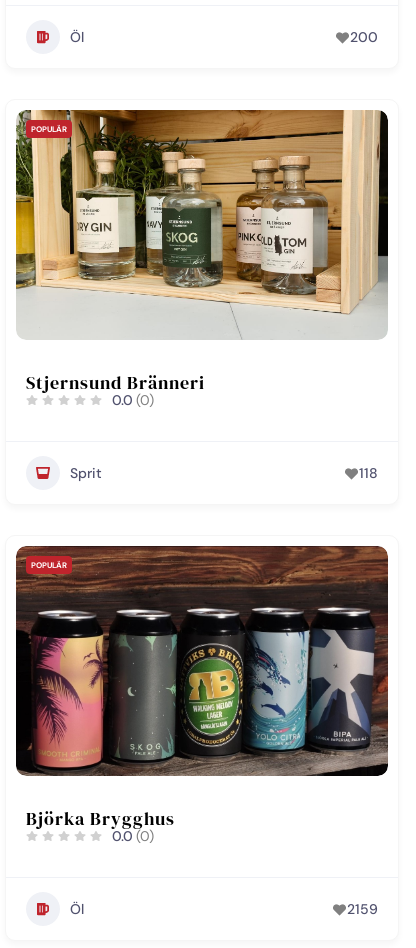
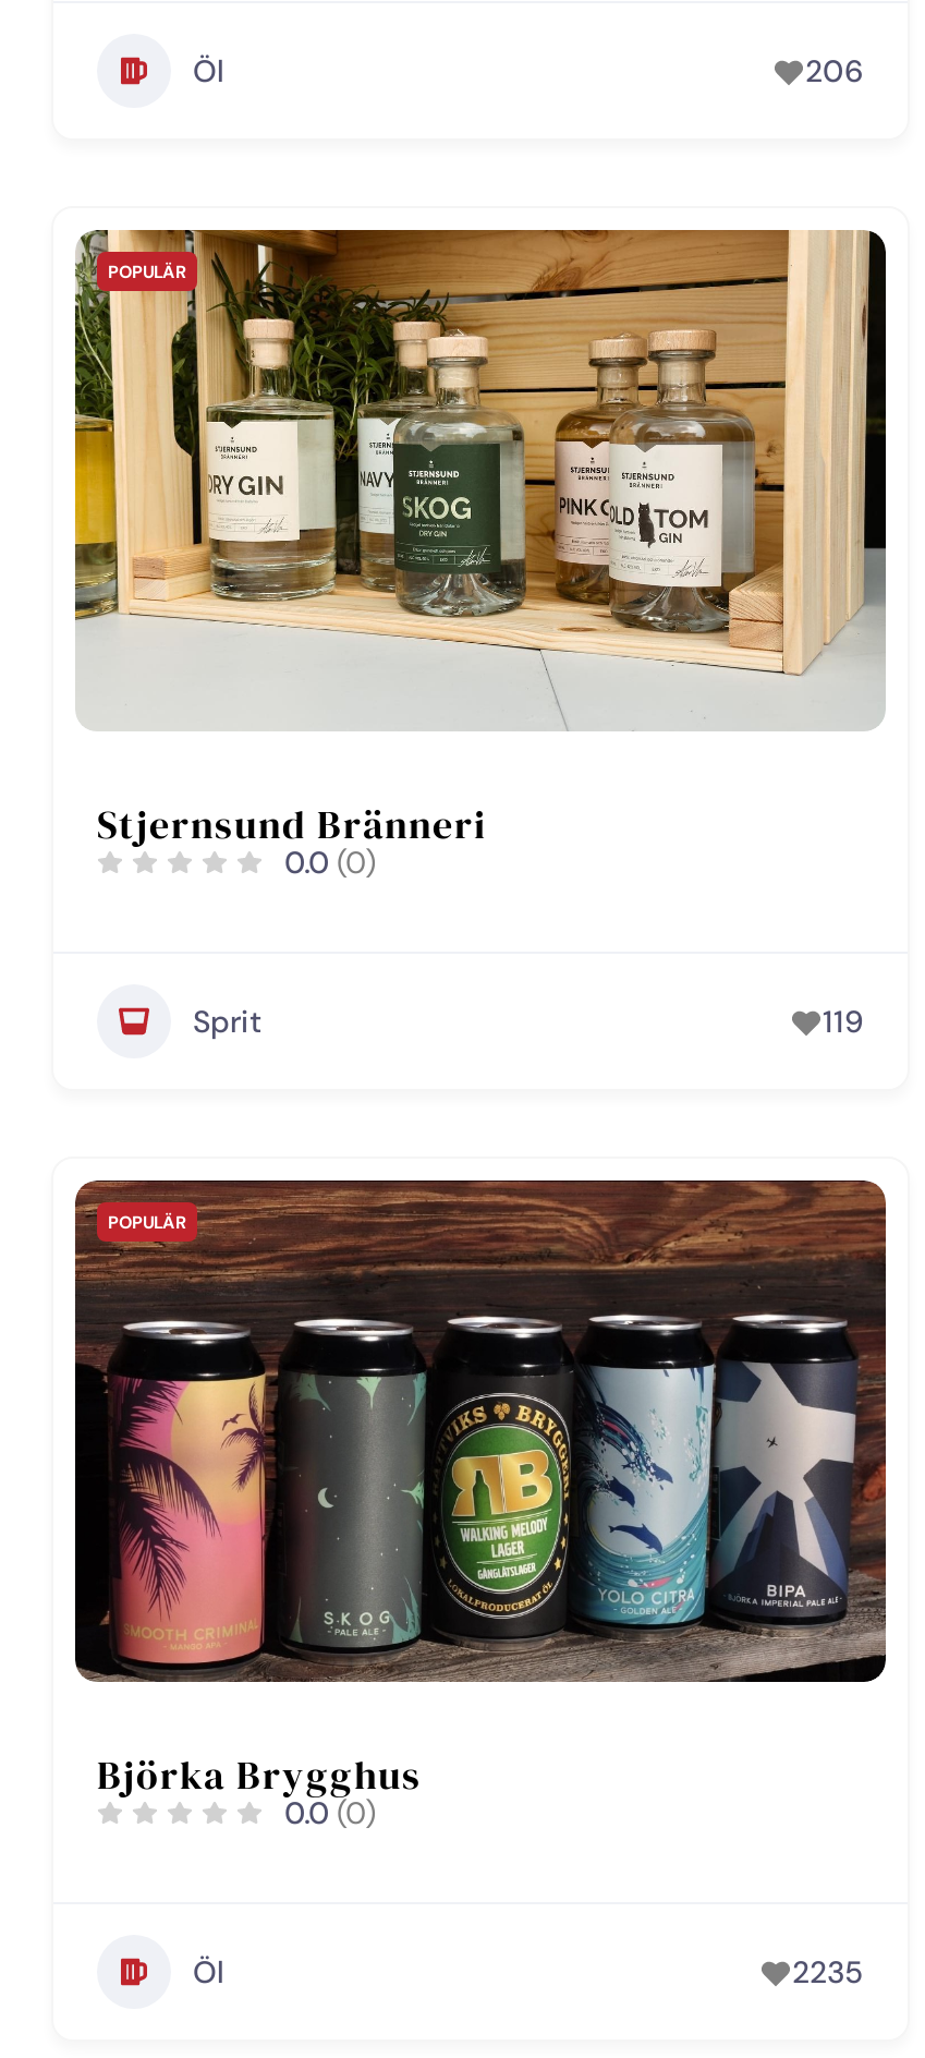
- 200
+ 206

- 118
+ 119

- 2159
+ 2235
